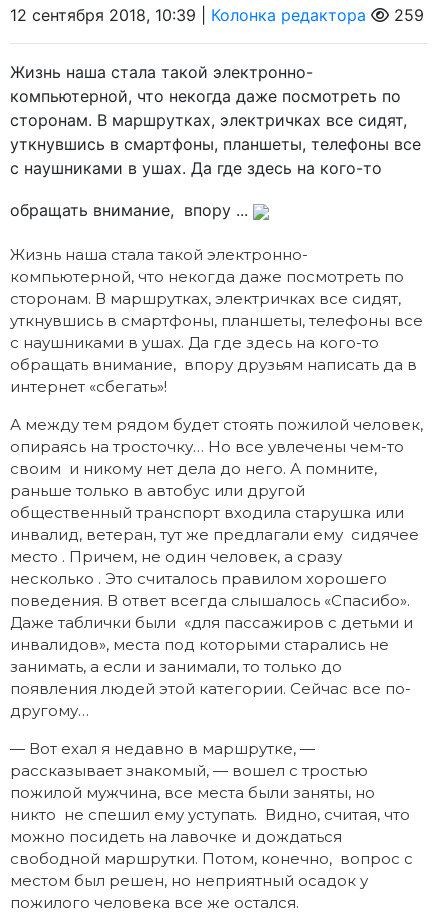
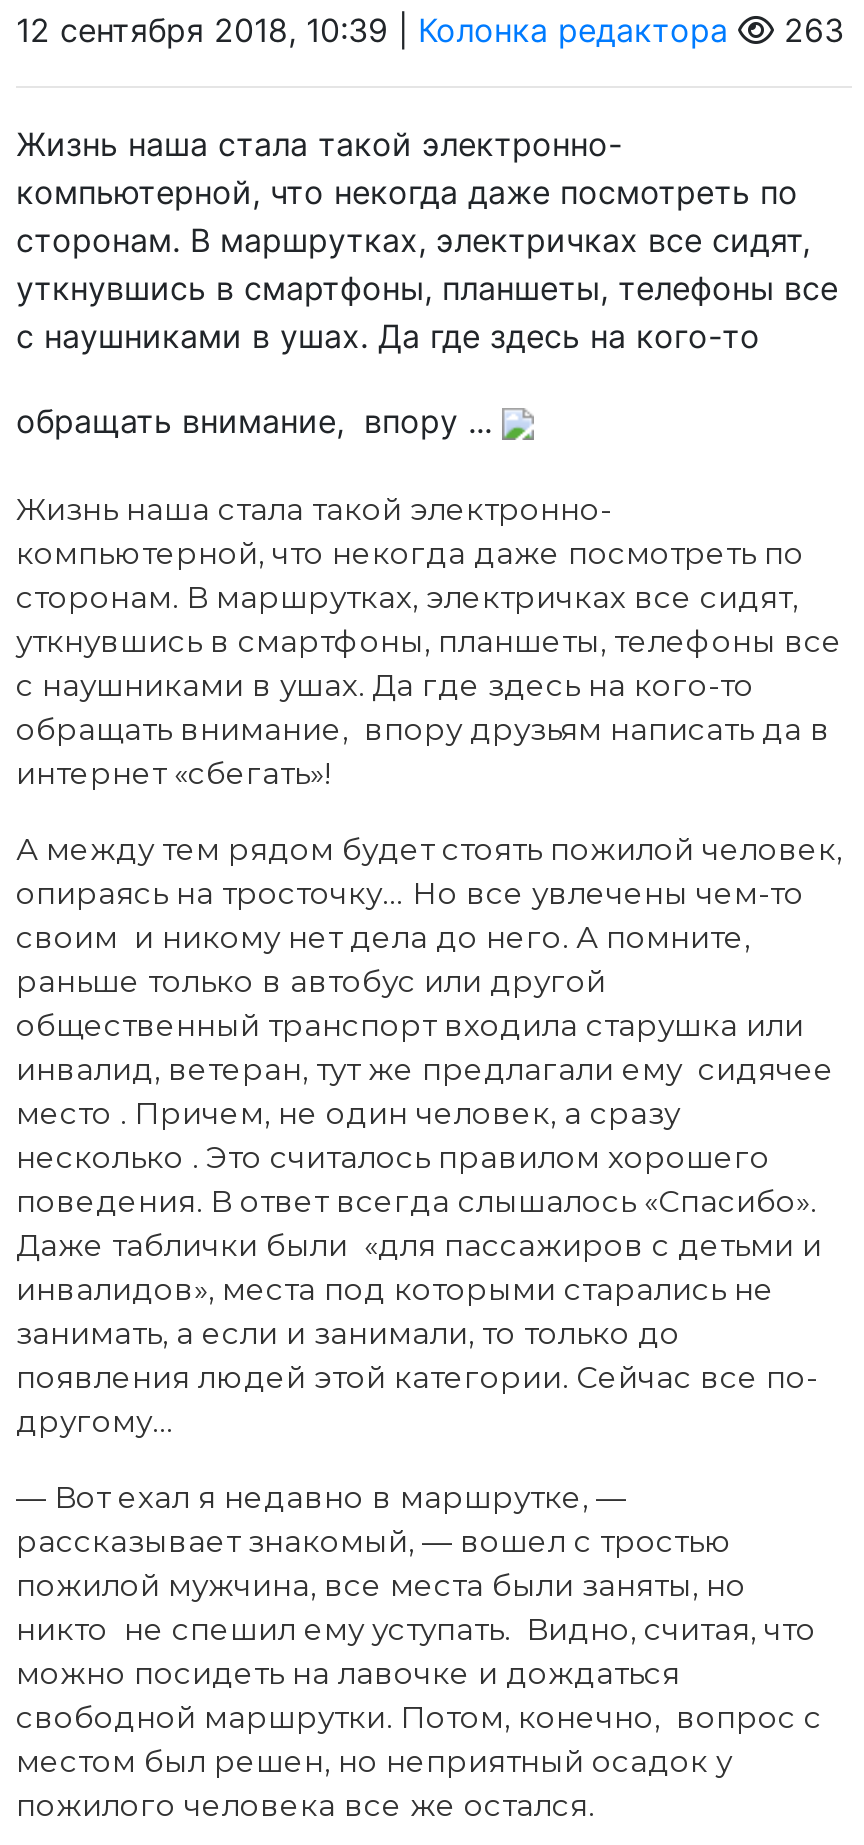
- 259
+ 263
